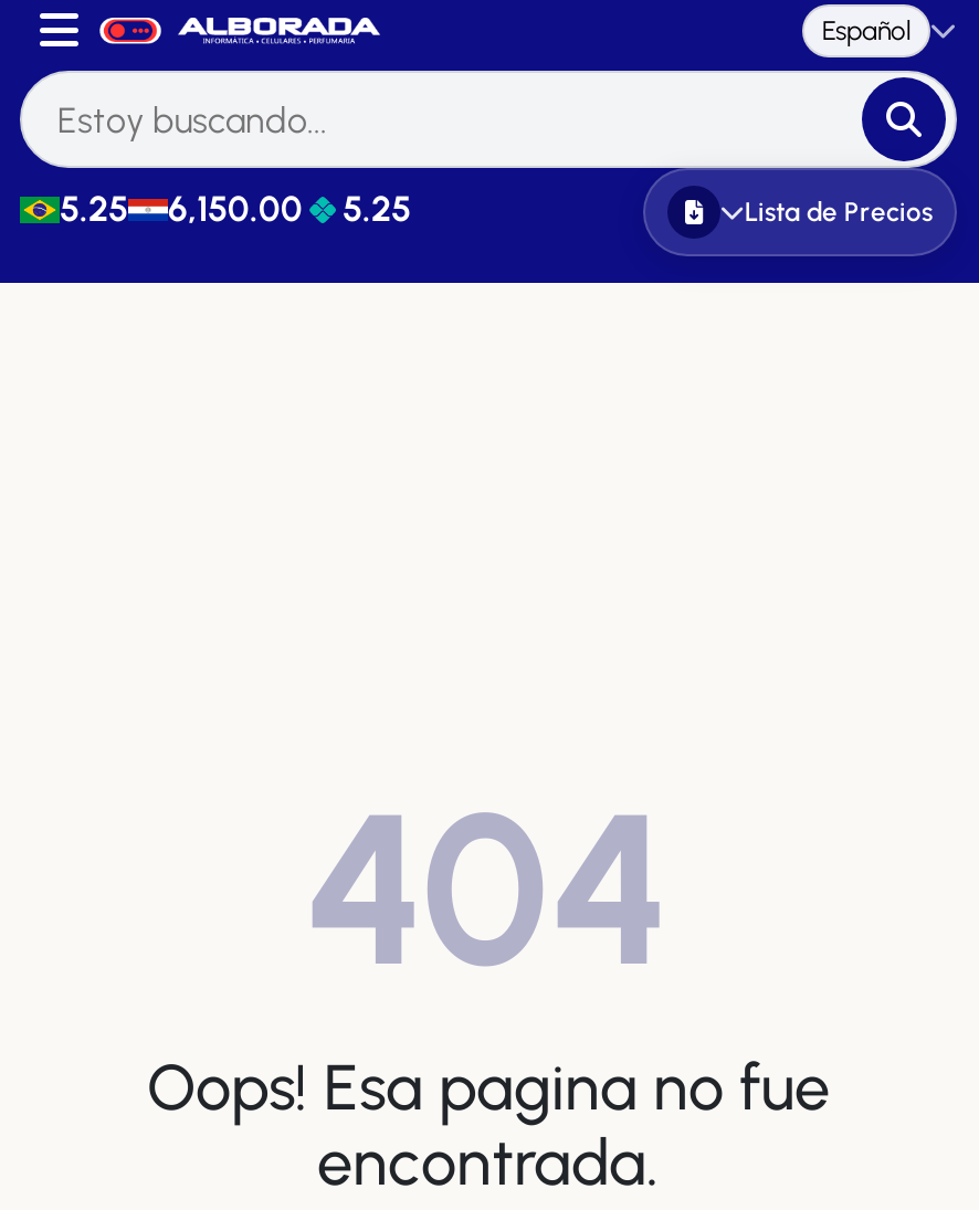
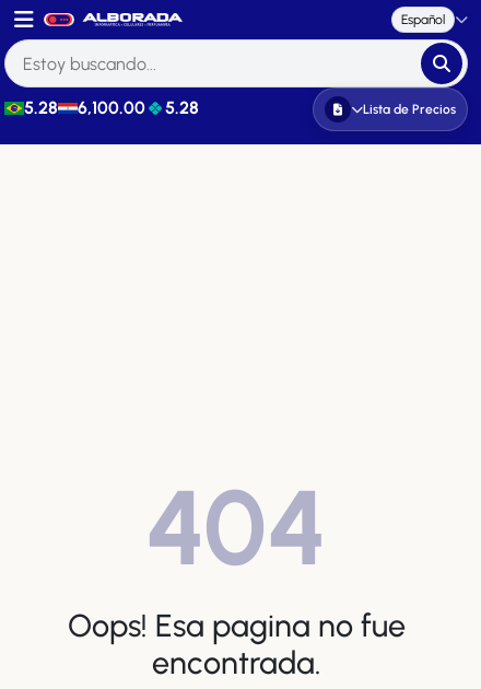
- 5.25
+ 5.28

- 6,150.00
+ 6,100.00

- 5.25
+ 5.28
